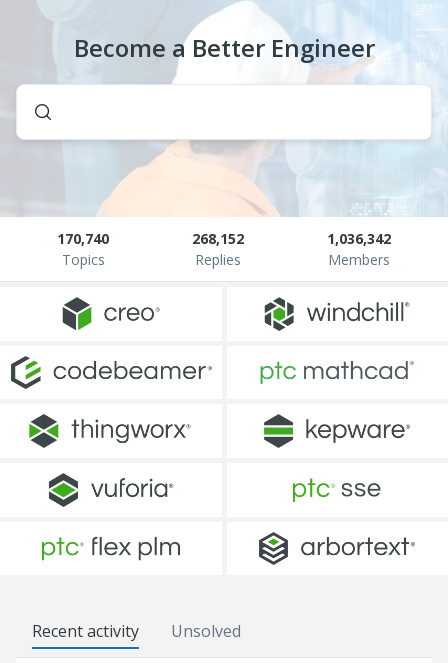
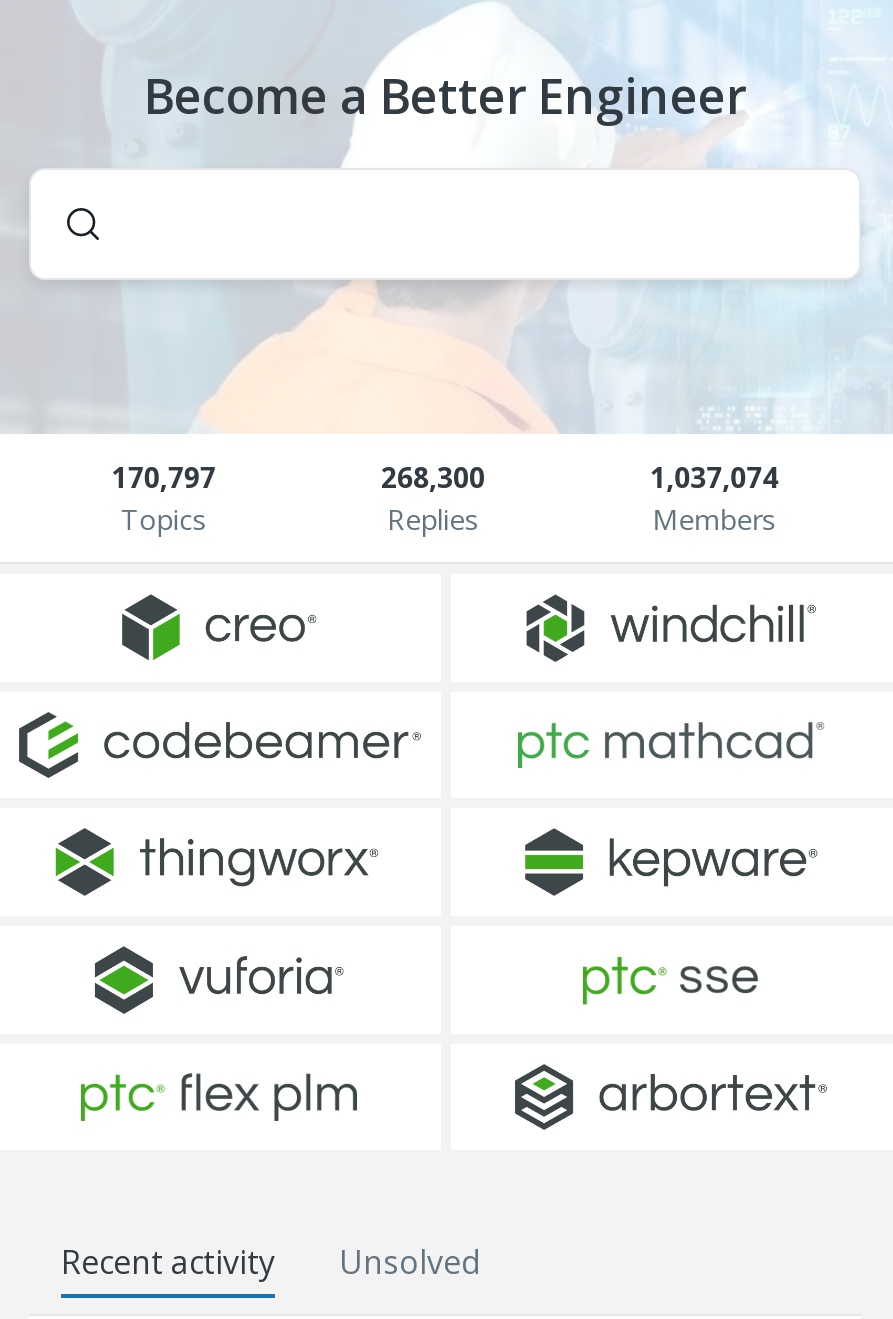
- 170,740
+ 170,797

- 268,152
+ 268,300

- 1,036,342
+ 1,037,074
